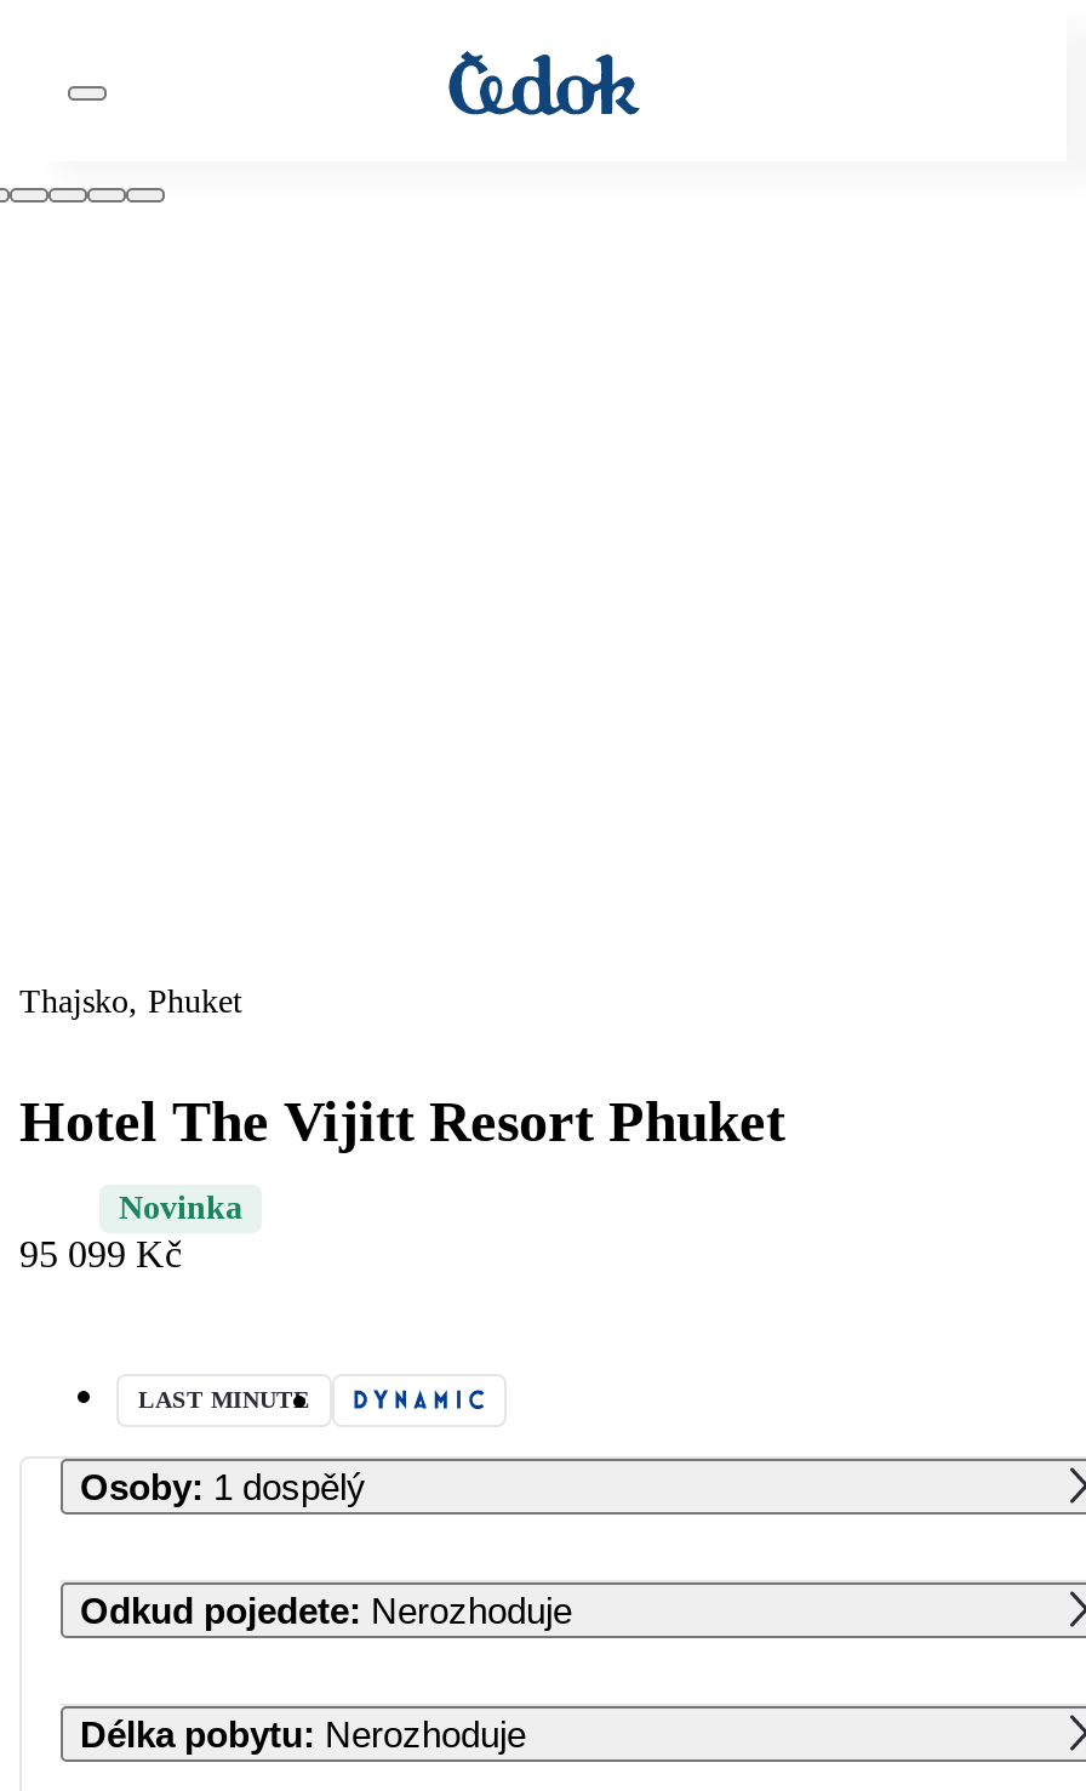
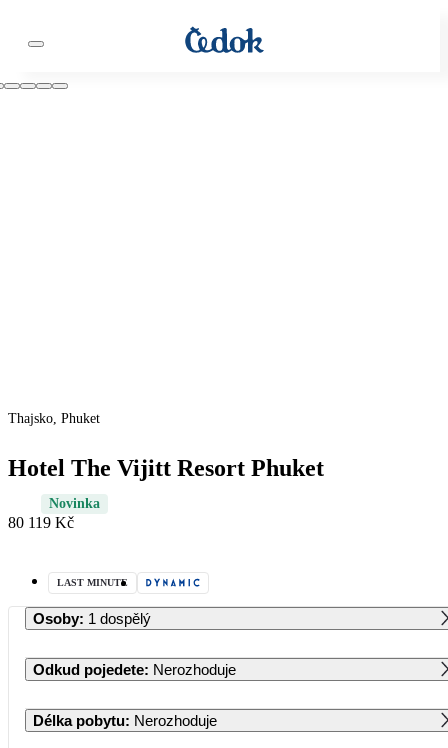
- 95 099 Kč
+ 80 119 Kč
